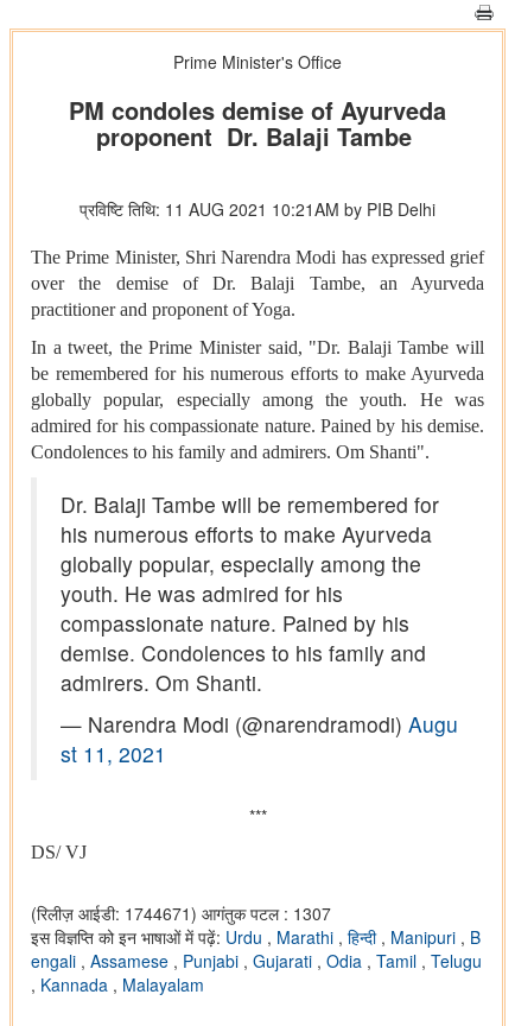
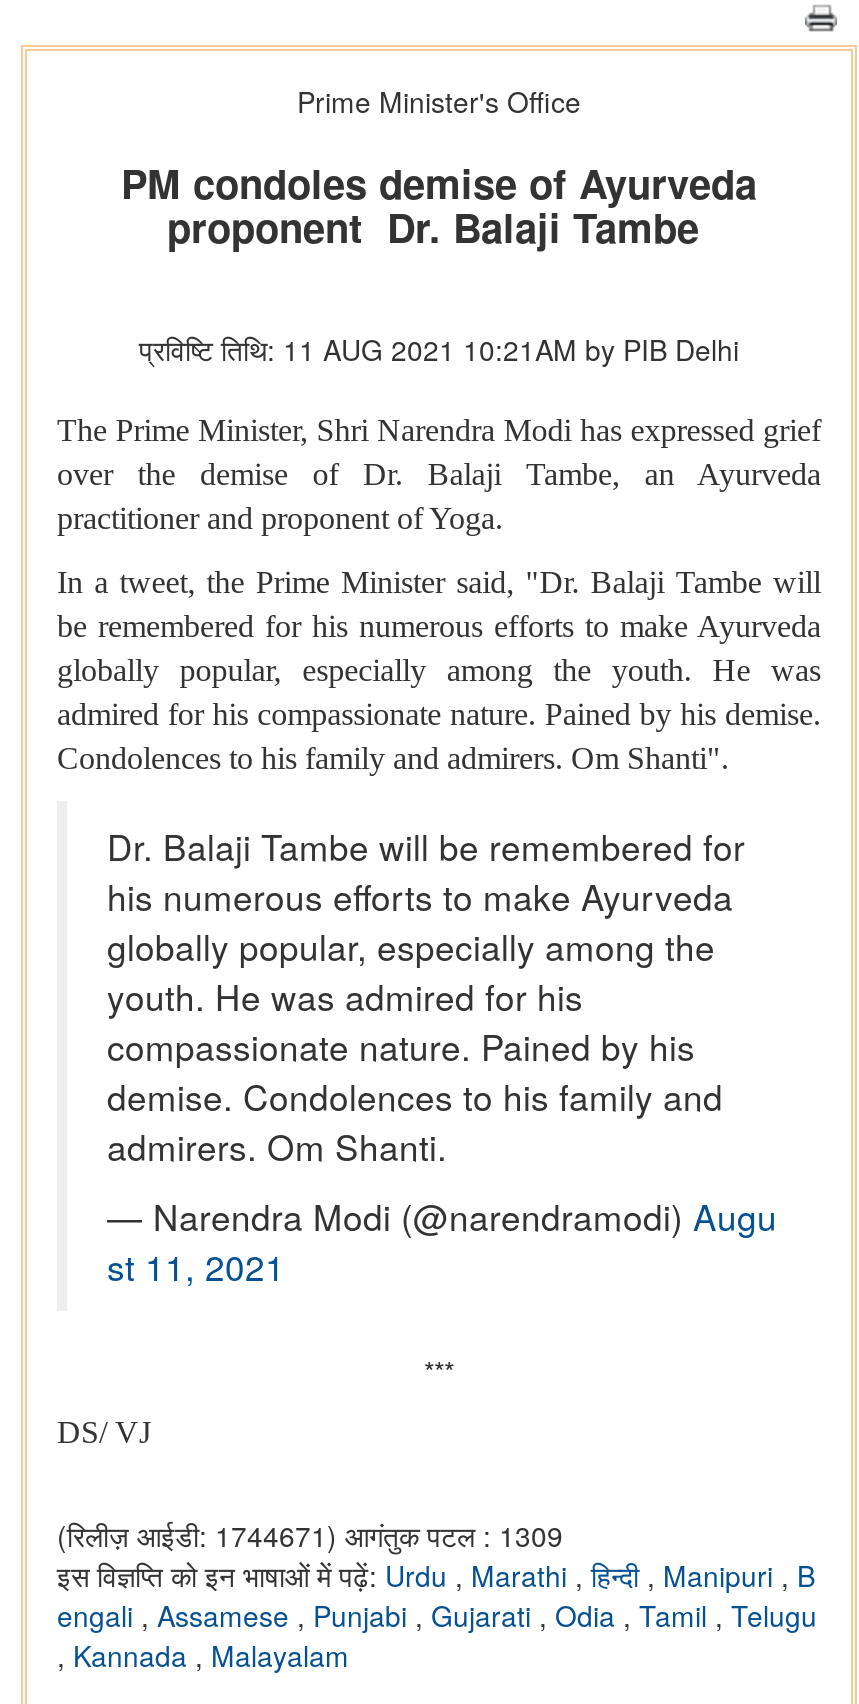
- (रिलीज़ आईडी: 1744671) आगंतुक पटल : 1307
+ (रिलीज़ आईडी: 1744671) आगंतुक पटल : 1309
